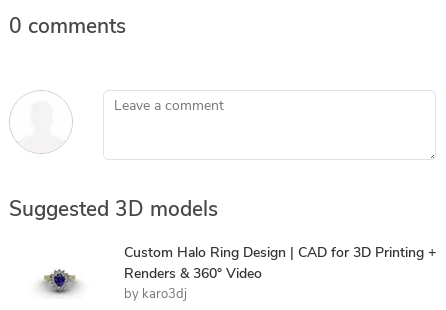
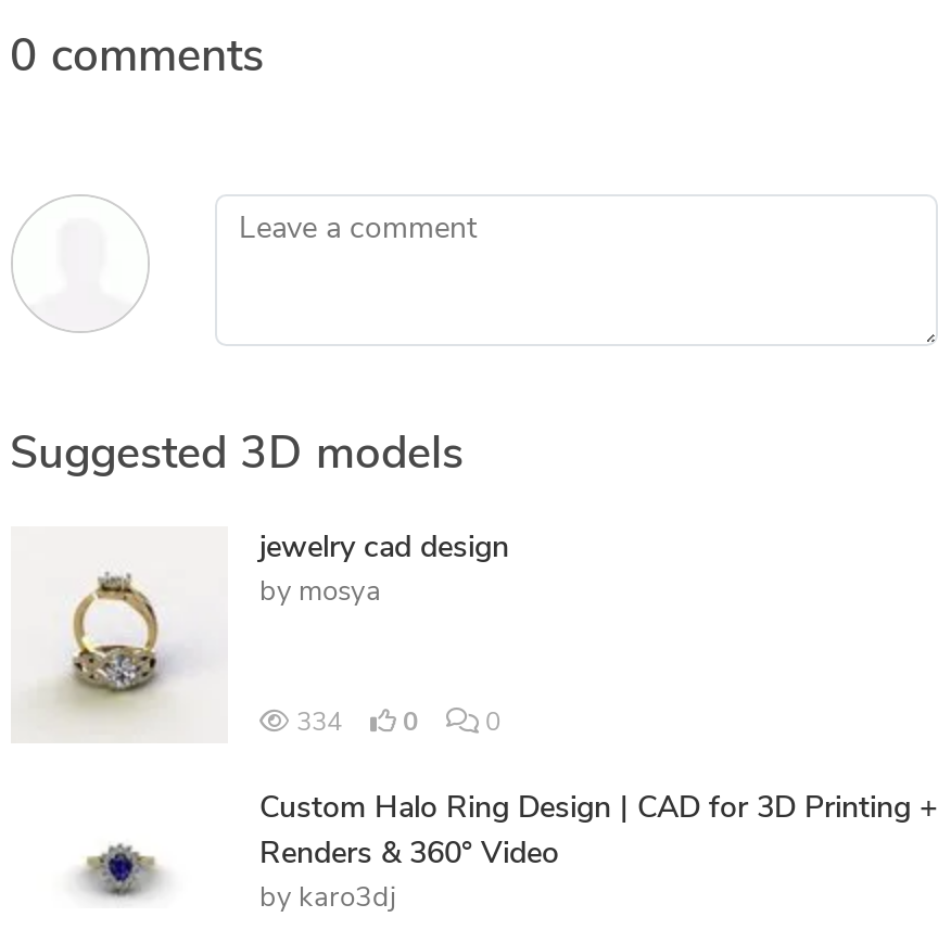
+ [image]
+ jewelry cad design
+ by mosya

+ 334
+ 0
+ 0
